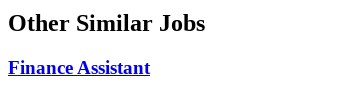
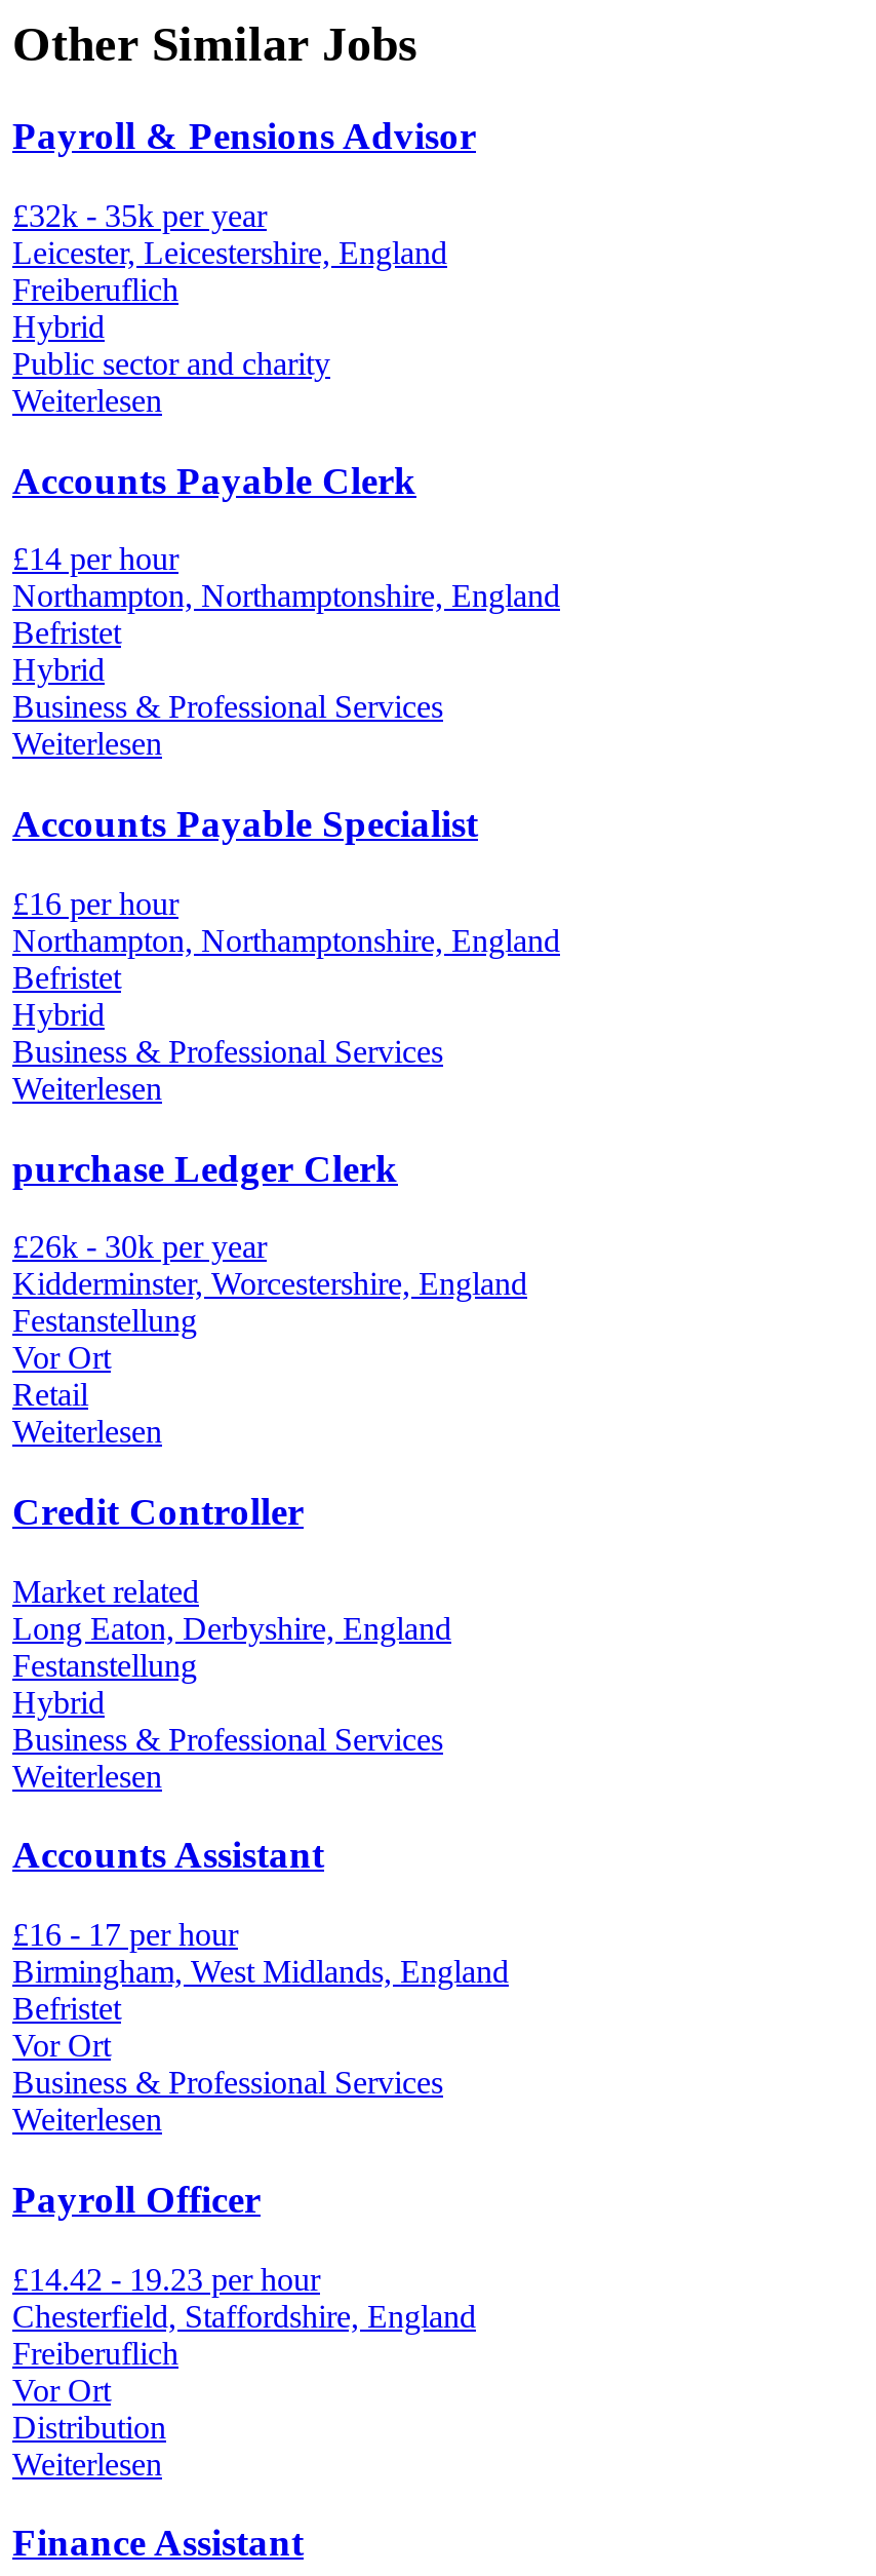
+ Payroll & Pensions Advisor
+ £32k - 35k per year
+ Leicester, Leicestershire, England
+ Freiberuflich
+ Hybrid
+ Public sector and charity
+ Weiterlesen
+ Accounts Payable Clerk
+ £14 per hour
+ Northampton, Northamptonshire, England
+ Befristet
+ Hybrid
+ Business & Professional Services
+ Weiterlesen
+ Accounts Payable Specialist
+ £16 per hour
+ Northampton, Northamptonshire, England
+ Befristet
+ Hybrid
+ Business & Professional Services
+ Weiterlesen
+ purchase Ledger Clerk
+ £26k - 30k per year
+ Kidderminster, Worcestershire, England
+ Festanstellung
+ Vor Ort
+ Retail
+ Weiterlesen
+ Credit Controller
+ Market related
+ Long Eaton, Derbyshire, England
+ Festanstellung
+ Hybrid
+ Business & Professional Services
+ Weiterlesen
+ Accounts Assistant
+ £16 - 17 per hour
+ Birmingham, West Midlands, England
+ Befristet
+ Vor Ort
+ Business & Professional Services
+ Weiterlesen
+ Payroll Officer
+ £14.42 - 19.23 per hour
+ Chesterfield, Staffordshire, England
+ Freiberuflich
+ Vor Ort
+ Distribution
+ Weiterlesen
